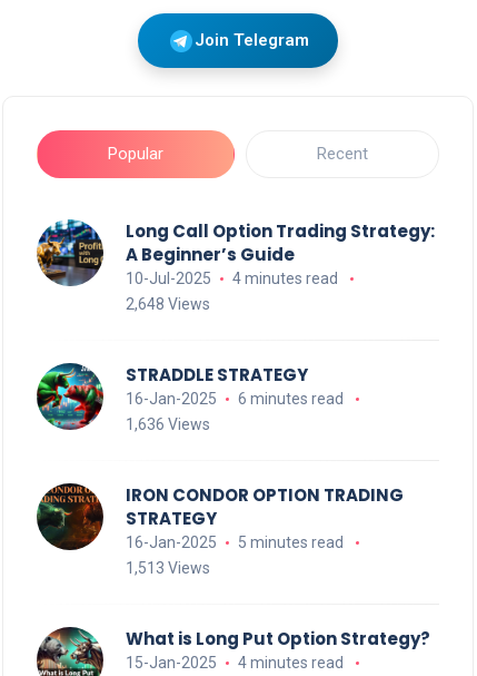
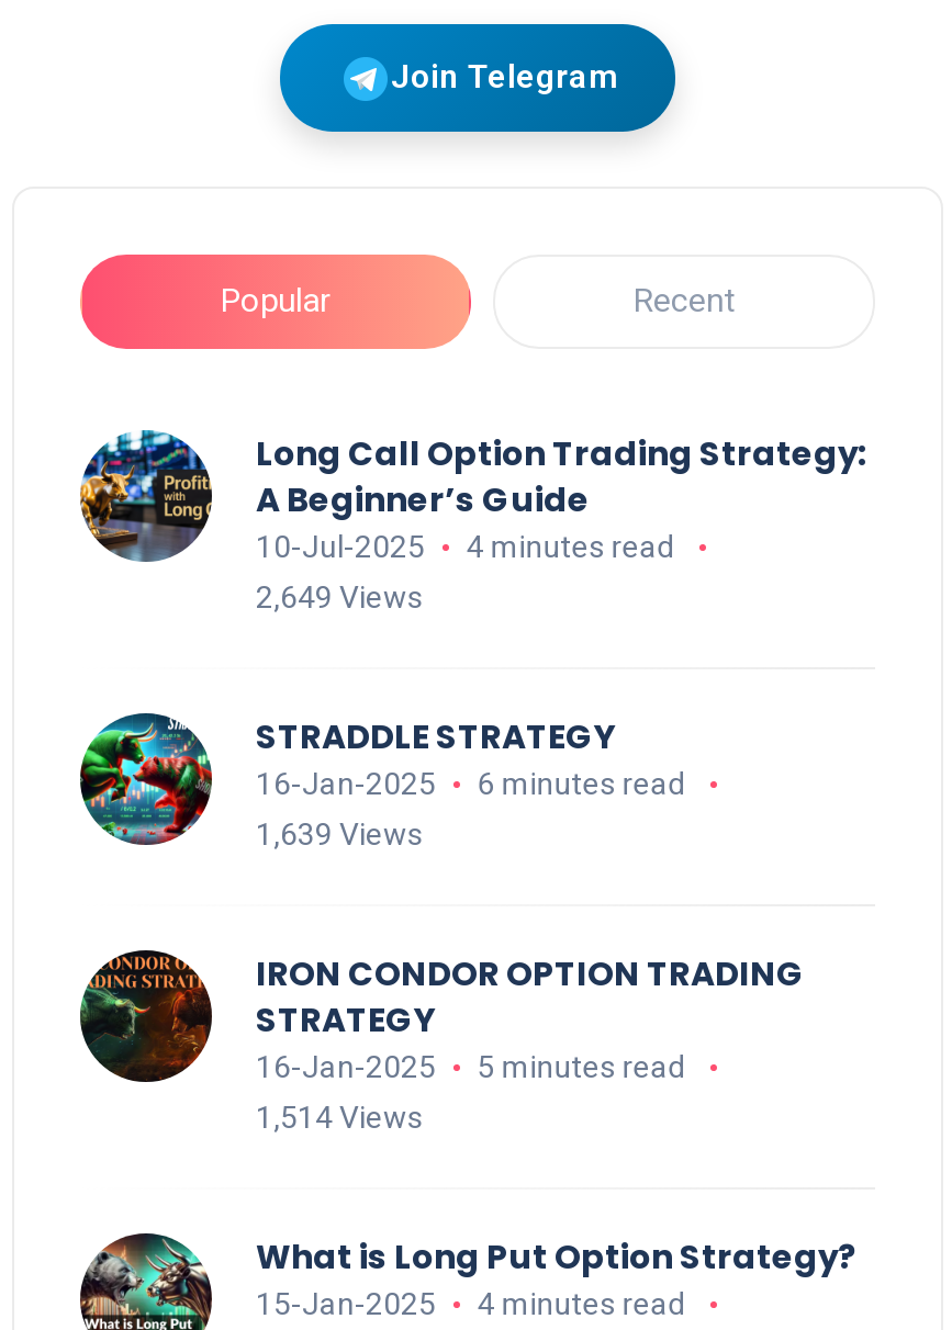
- 2,648 Views
+ 2,649 Views

- 1,636 Views
+ 1,639 Views

- 1,513 Views
+ 1,514 Views
